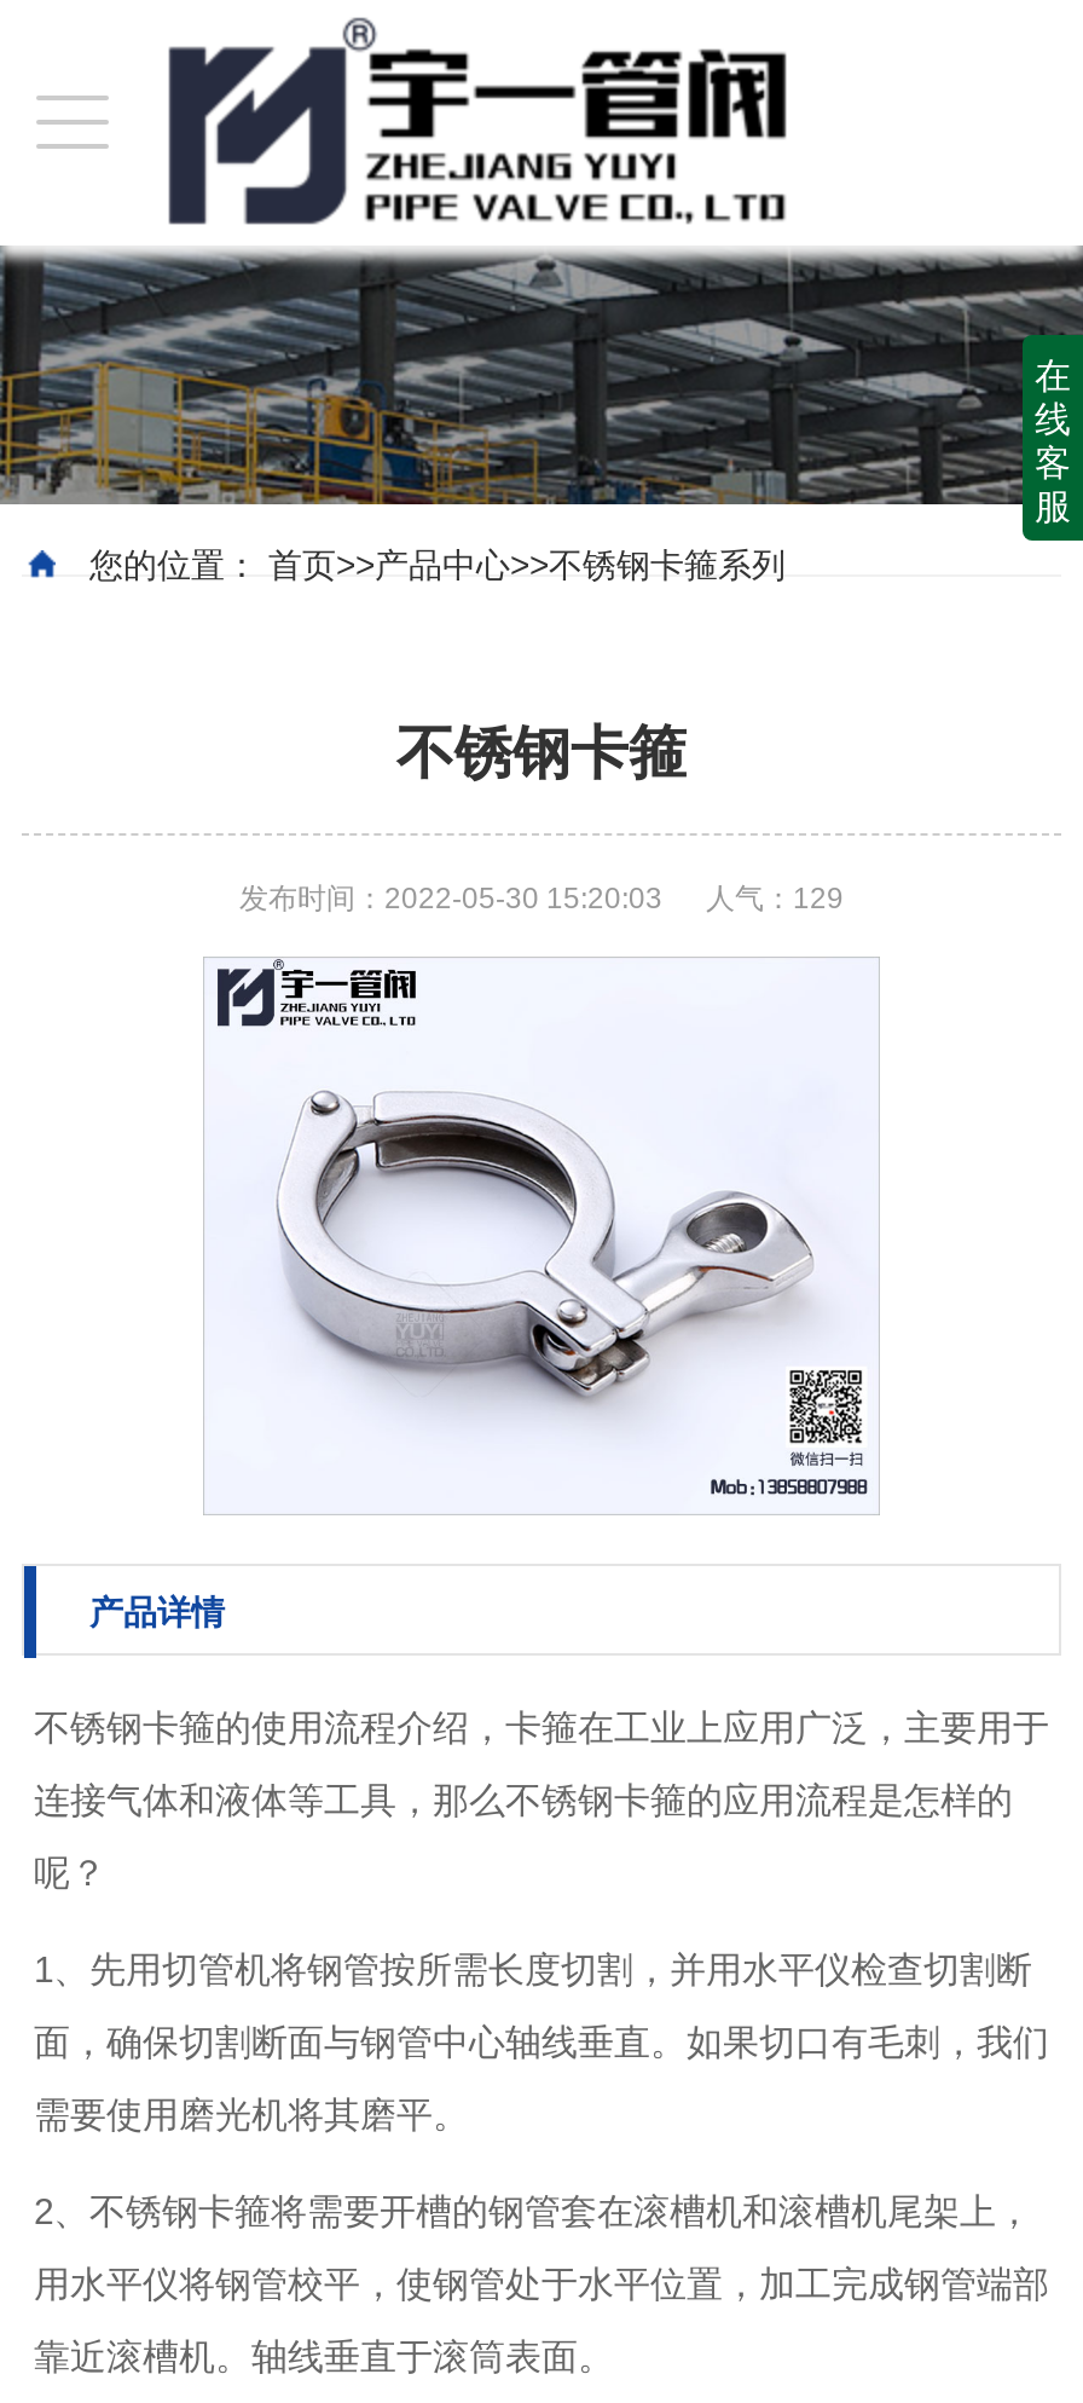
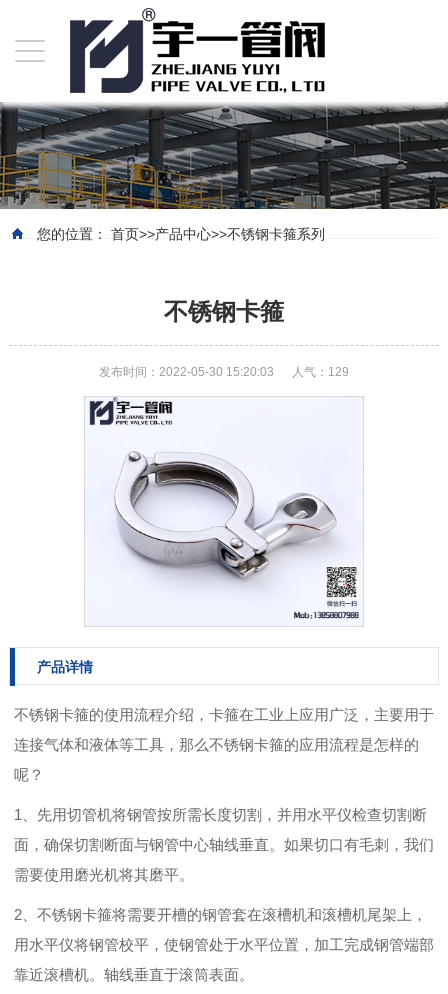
- 在
- 线
- 客
- 服
